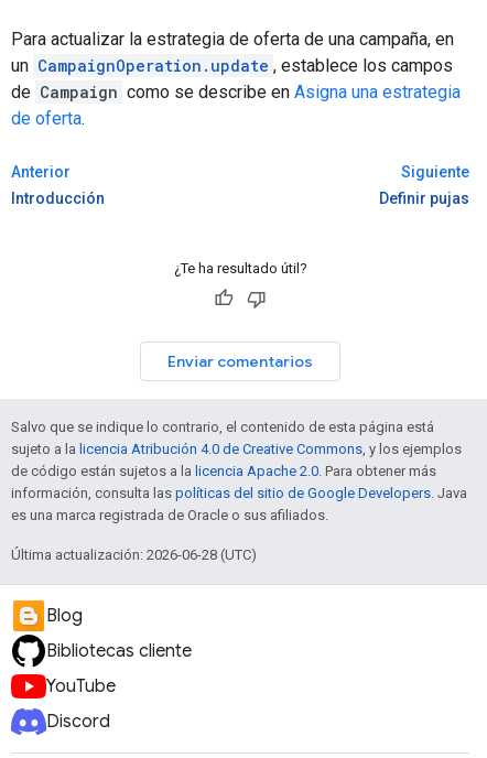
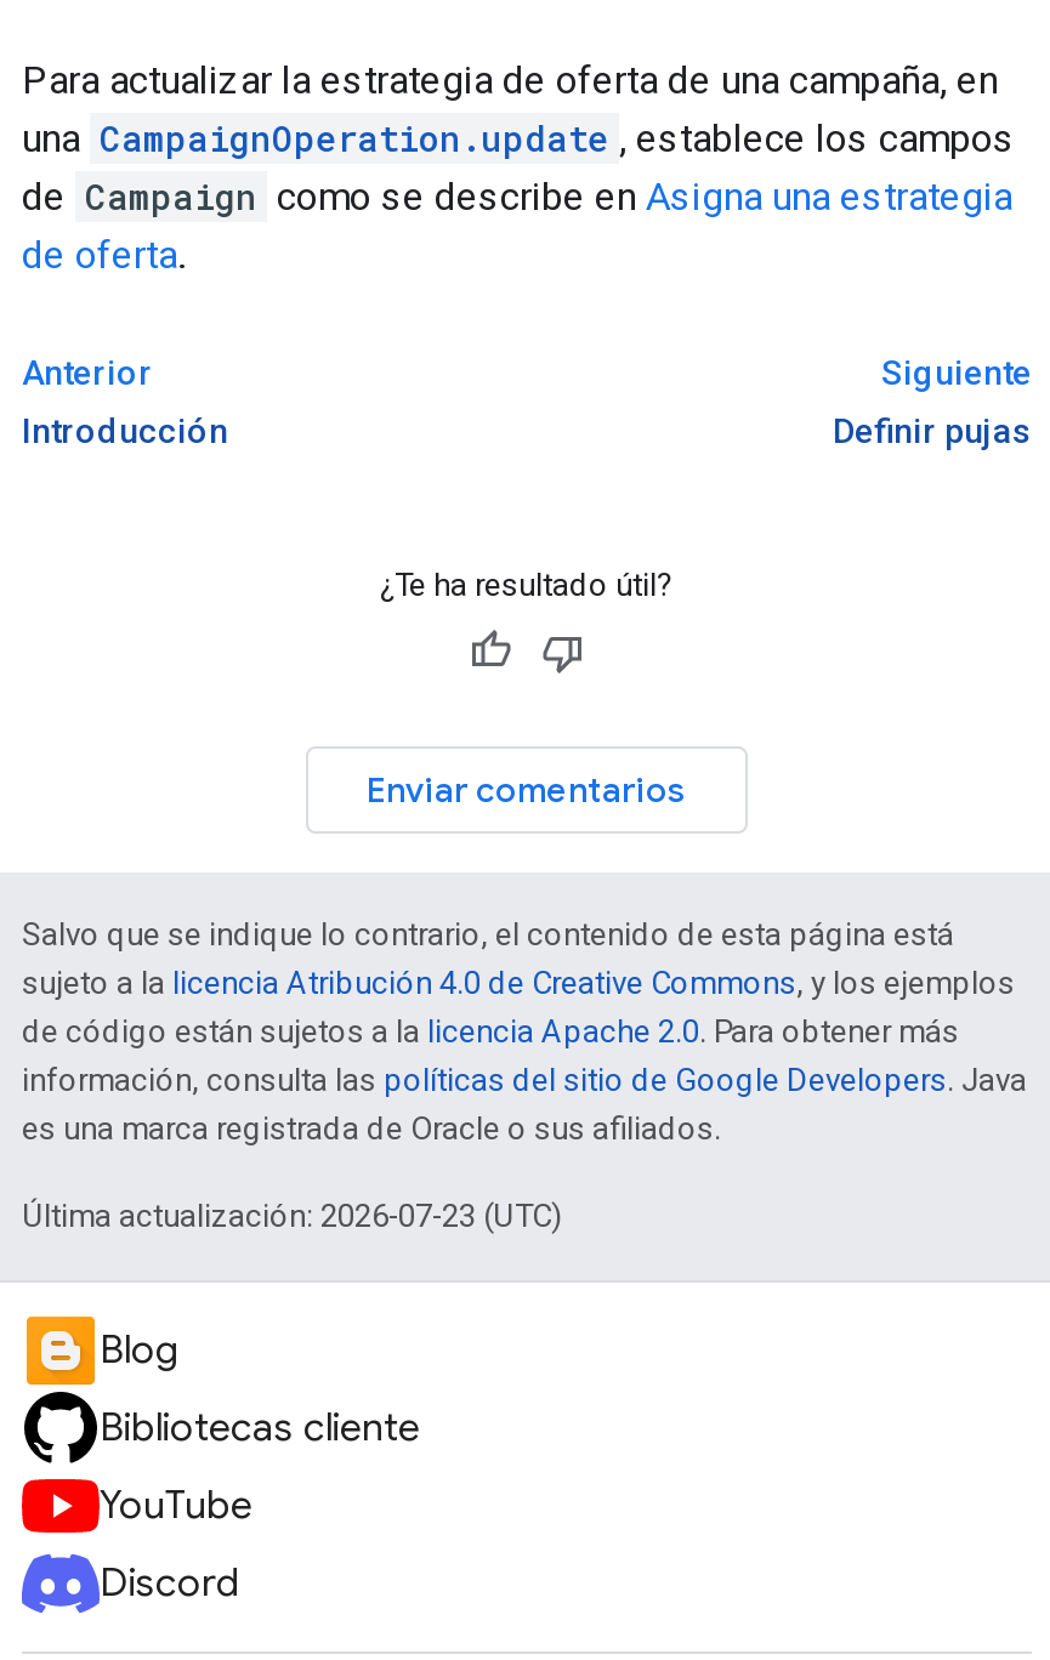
- un CampaignOperation.update , establece los campos
+ una CampaignOperation.update , establece los campos

- Última actualización: 2026-06-28 (UTC)
+ Última actualización: 2026-07-23 (UTC)
